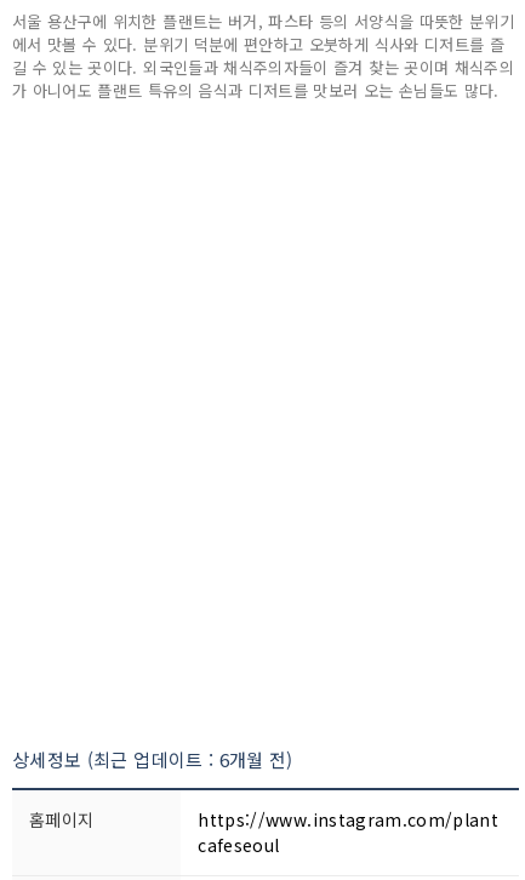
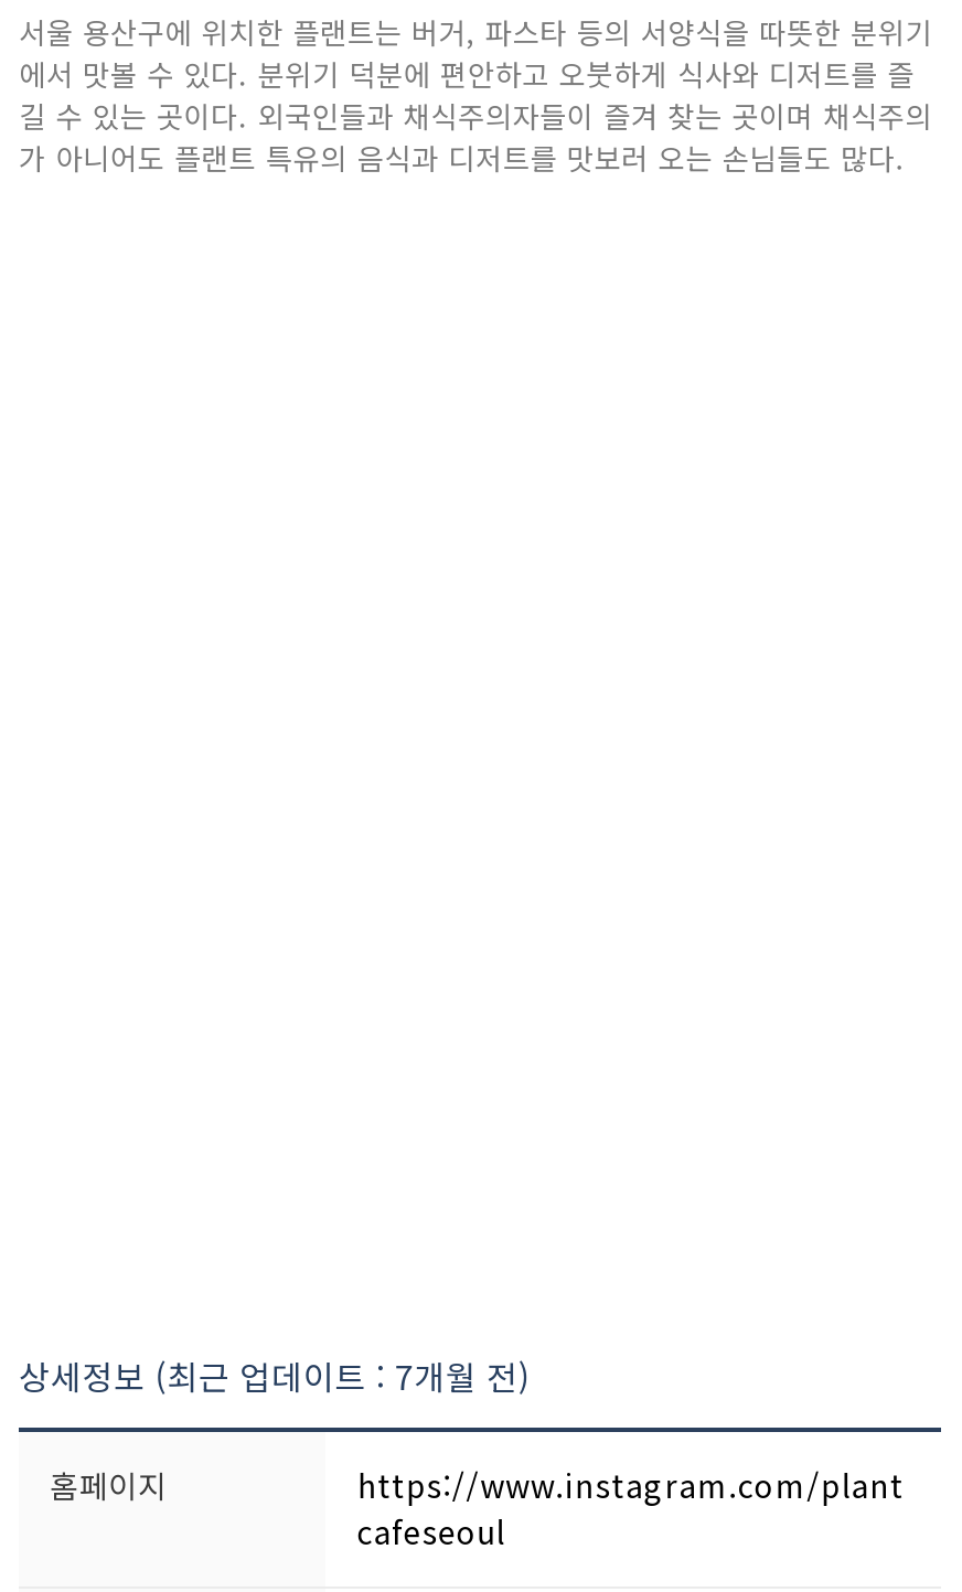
- 상세정보 (최근 업데이트 : 6개월 전)
+ 상세정보 (최근 업데이트 : 7개월 전)
